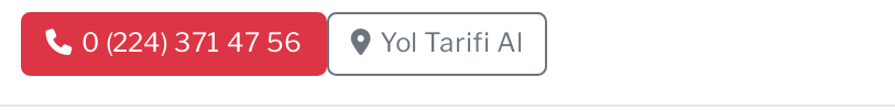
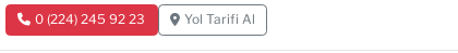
- 0 (224) 371 47 56
+ 0 (224) 245 92 23
